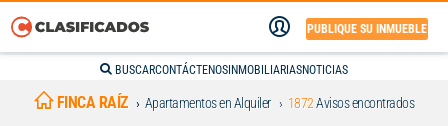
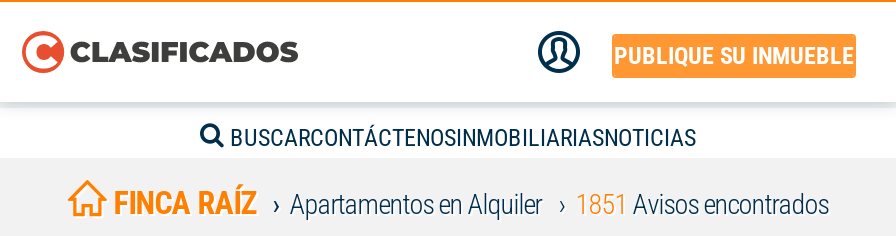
- 1872 Avisos encontrados
+ 1851 Avisos encontrados
